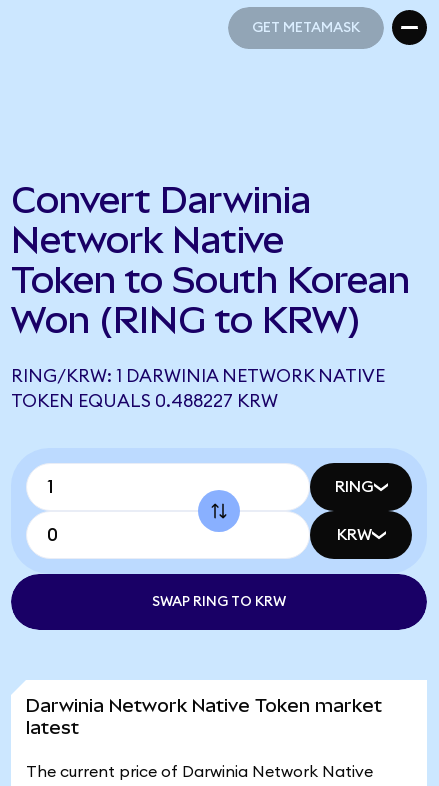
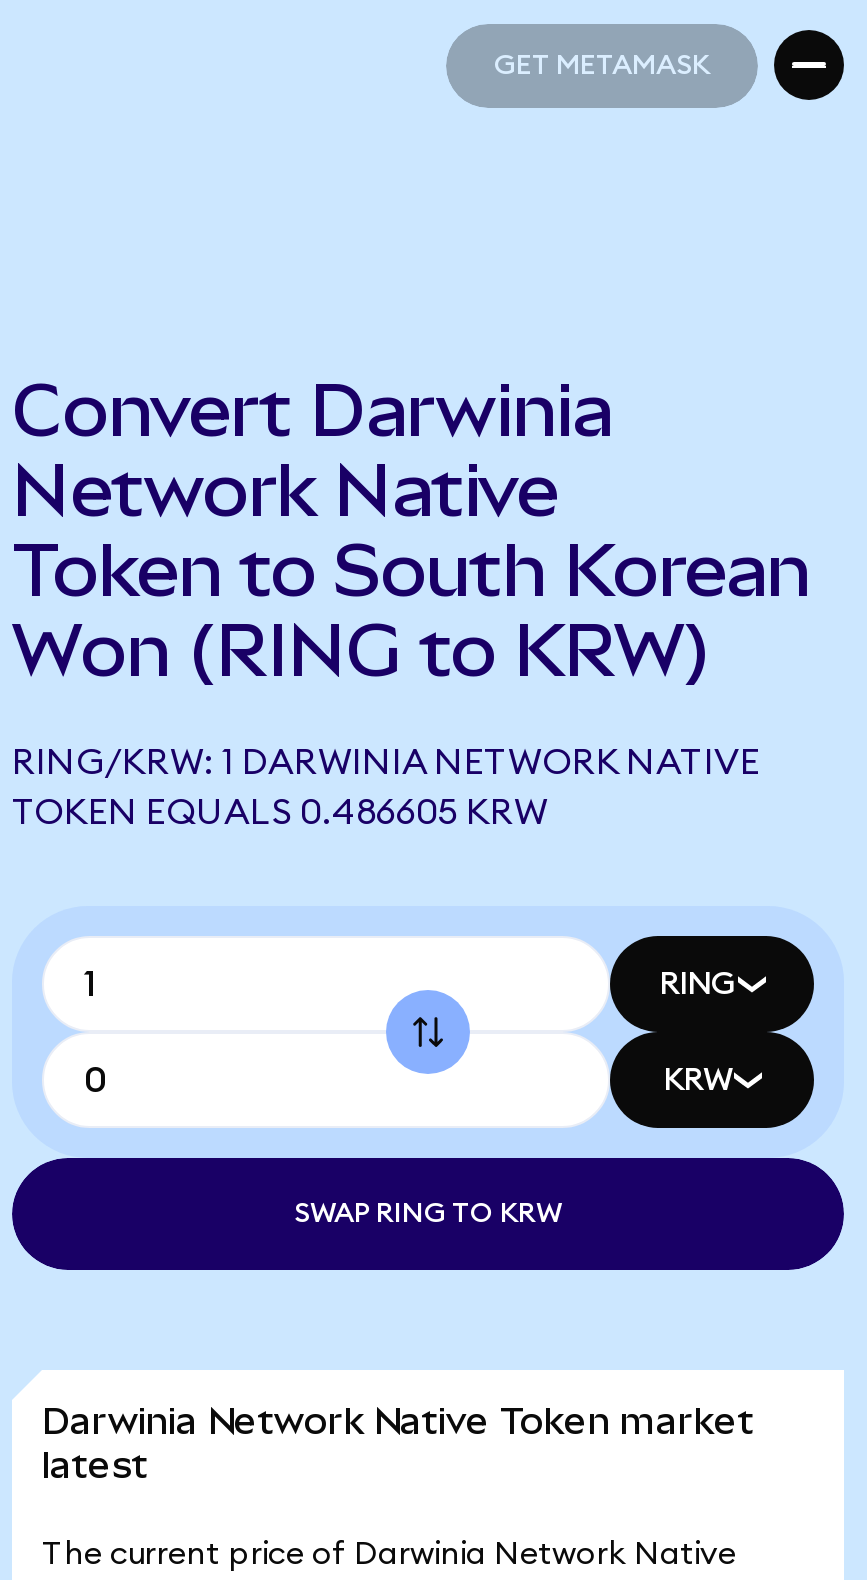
- TOKEN EQUALS 0.488227 KRW
+ TOKEN EQUALS 0.486605 KRW
